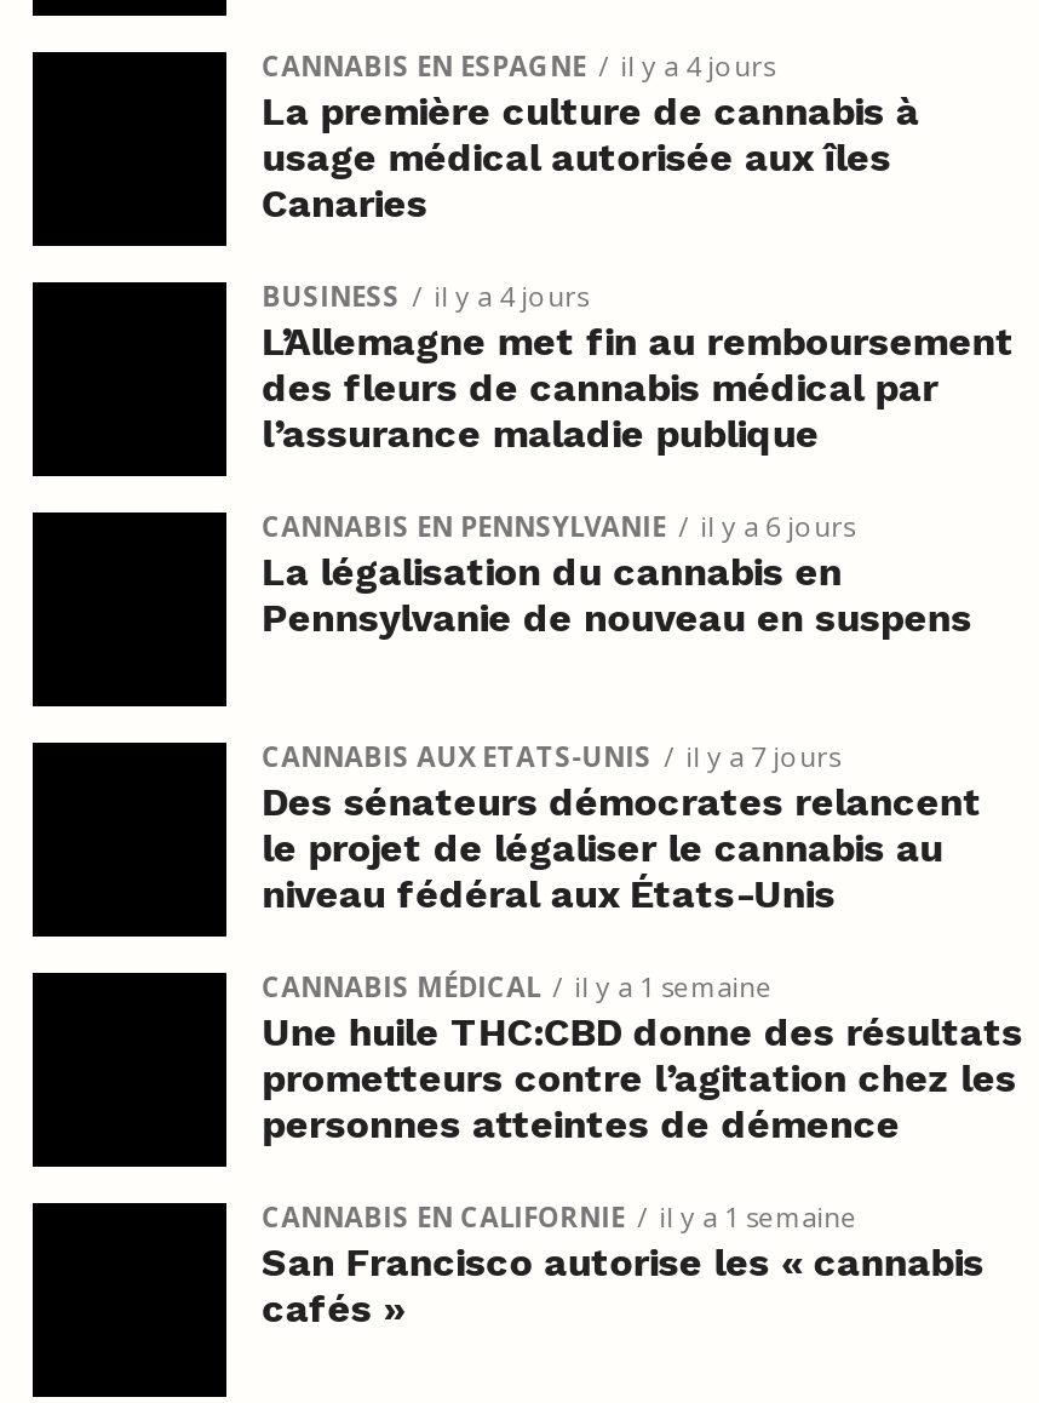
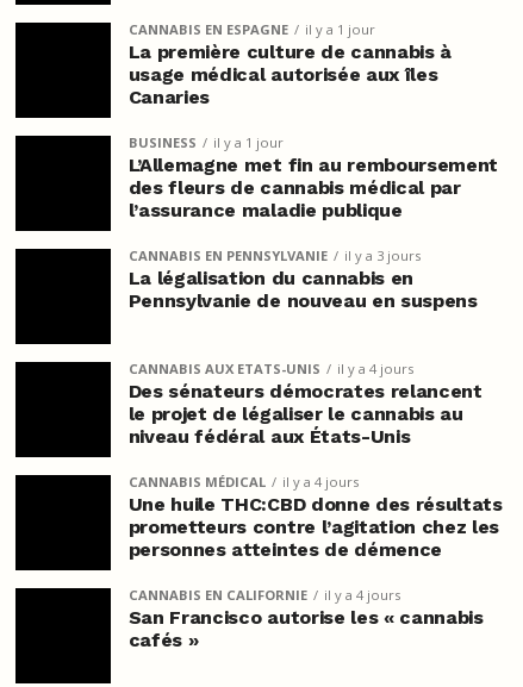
- CANNABIS EN ESPAGNE il y a 4 jours
+ CANNABIS EN ESPAGNE il y a 1 jour

- BUSINESS il y a 4 jours
+ BUSINESS il y a 1 jour

- CANNABIS EN PENNSYLVANIE il y a 6 jours
+ CANNABIS EN PENNSYLVANIE il y a 3 jours

- CANNABIS AUX ETATS-UNIS il y a 7 jours
+ CANNABIS AUX ETATS-UNIS il y a 4 jours

- CANNABIS MÉDICAL il y a 1 semaine
+ CANNABIS MÉDICAL il y a 4 jours

- CANNABIS EN CALIFORNIE il y a 1 semaine
+ CANNABIS EN CALIFORNIE il y a 4 jours
